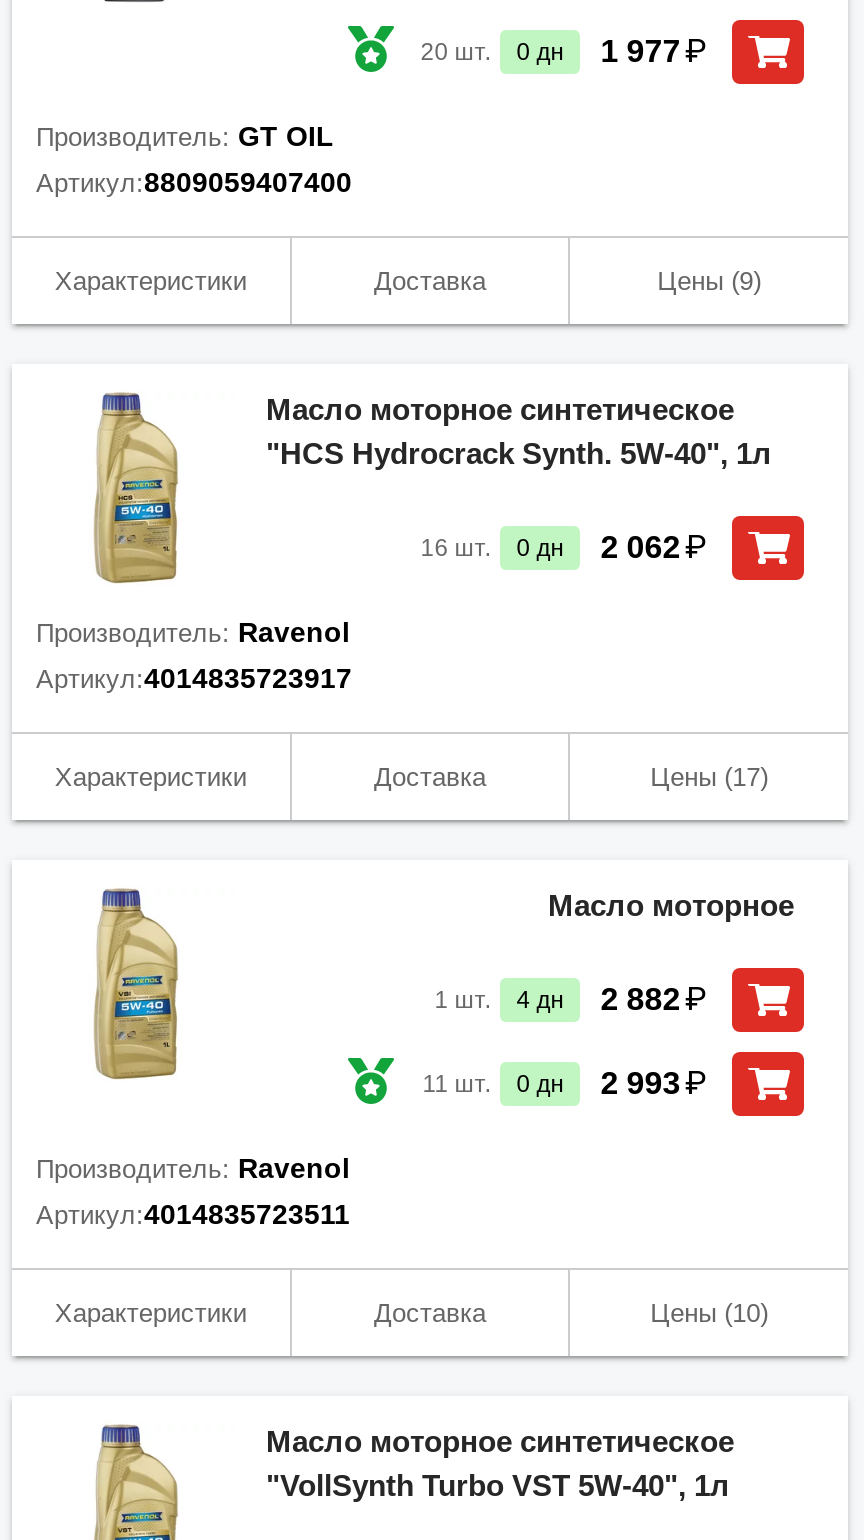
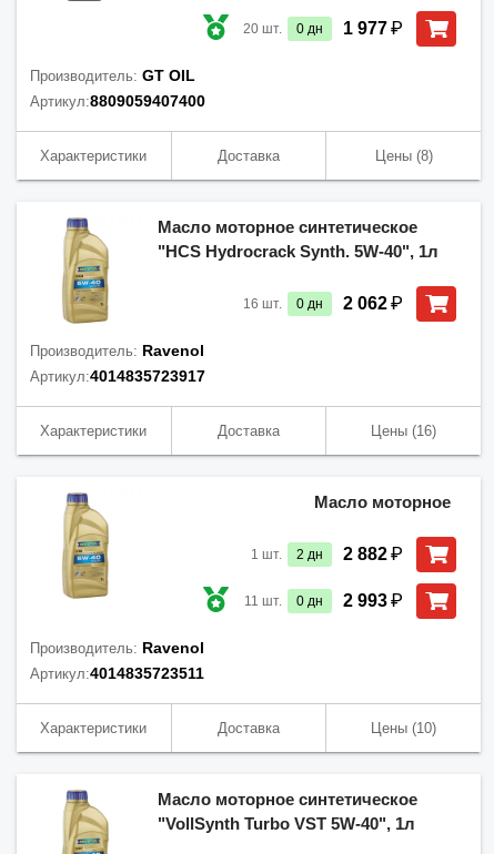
- Цены (9)
+ Цены (8)

- Цены (17)
+ Цены (16)

- 1 шт. 4 дн 2 882 ₽
+ 1 шт. 2 дн 2 882 ₽
